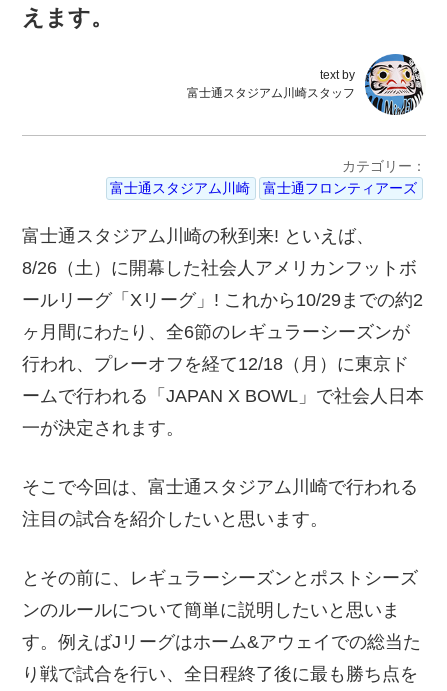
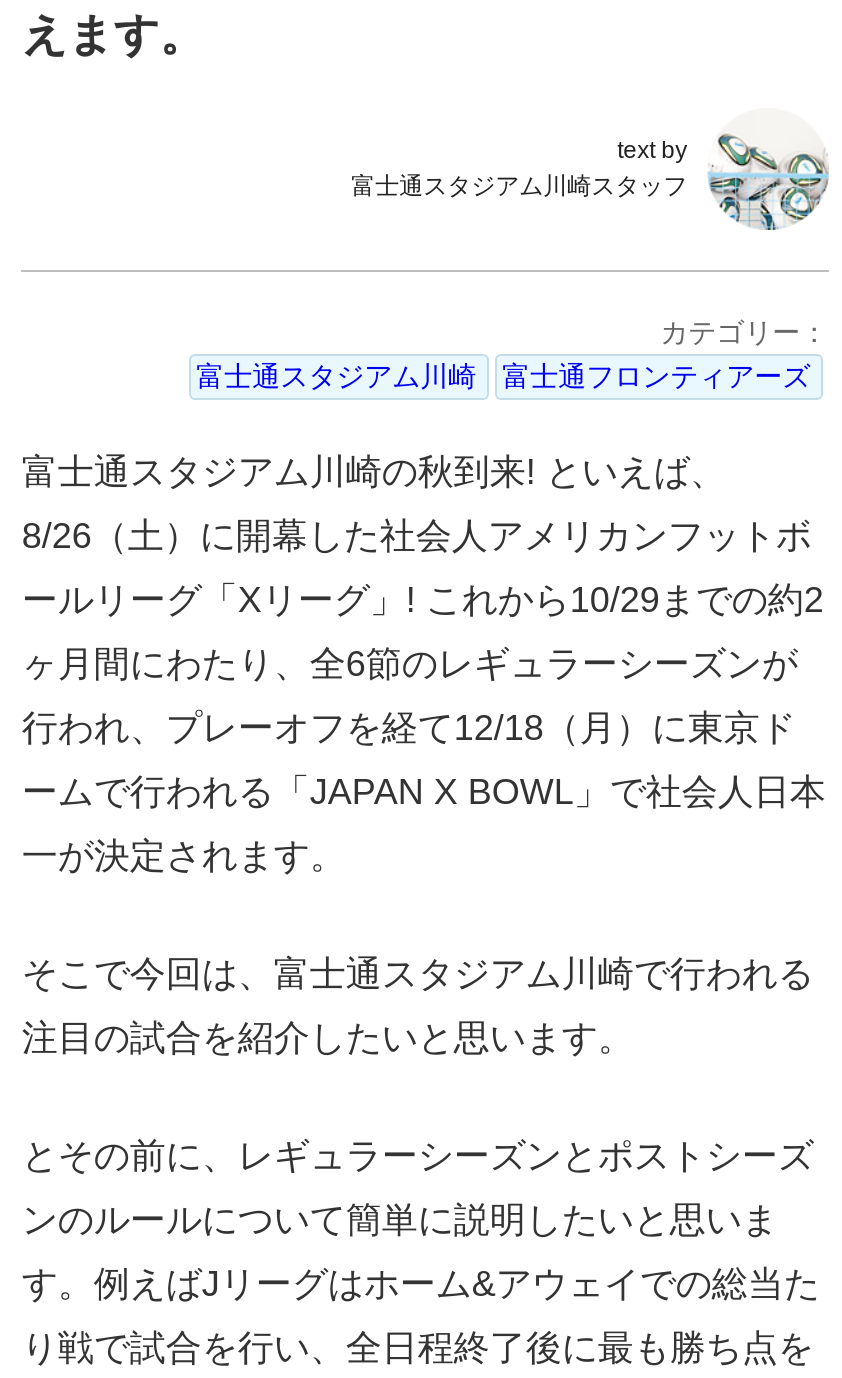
- [image]
+ [image]
